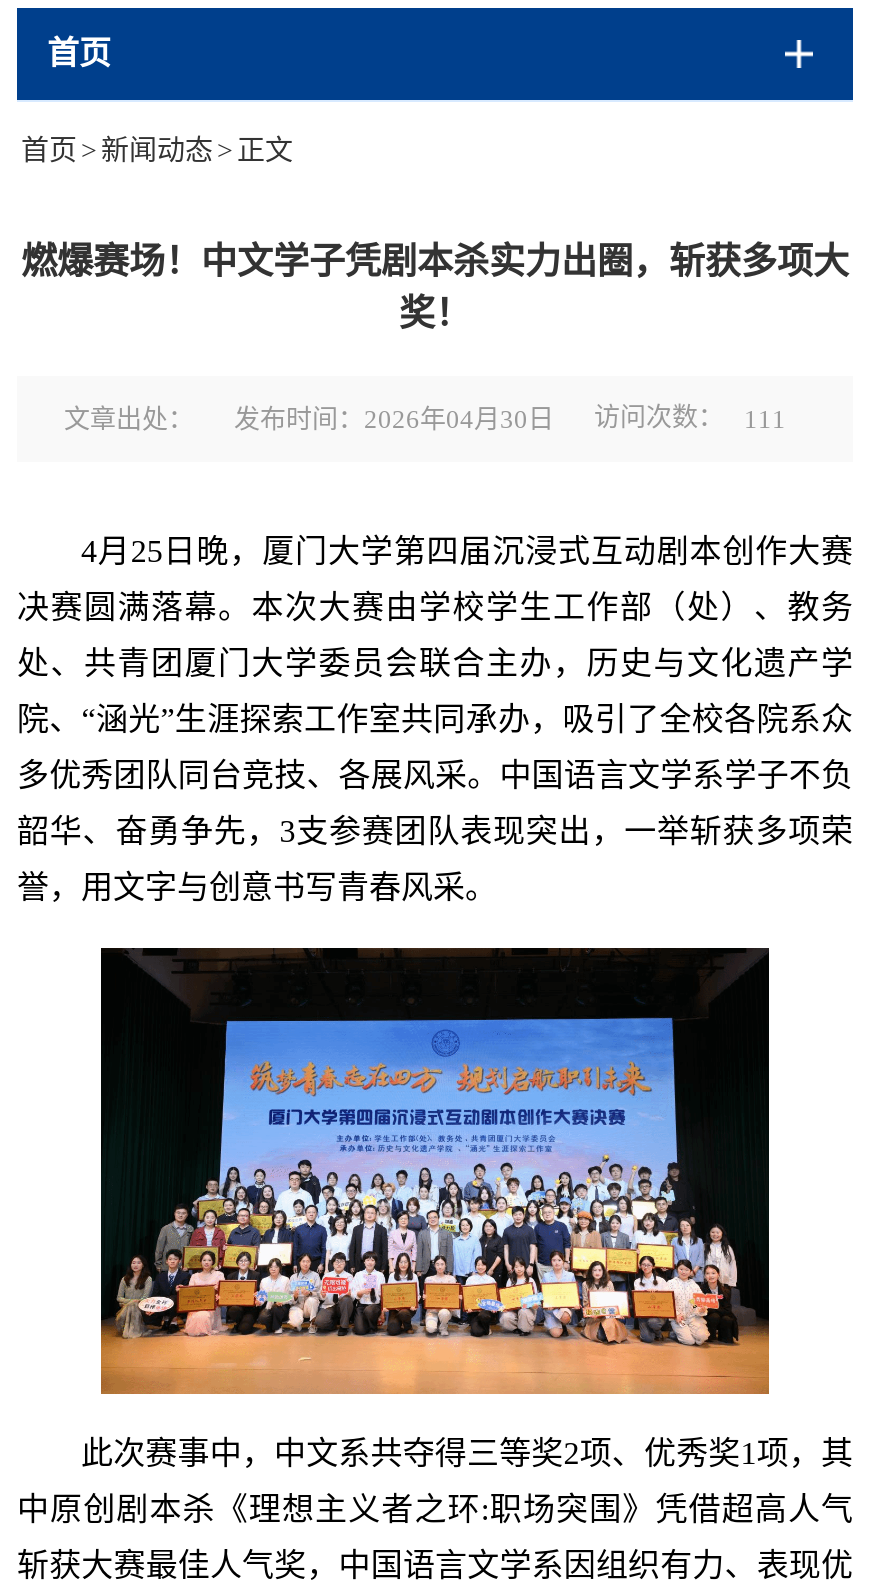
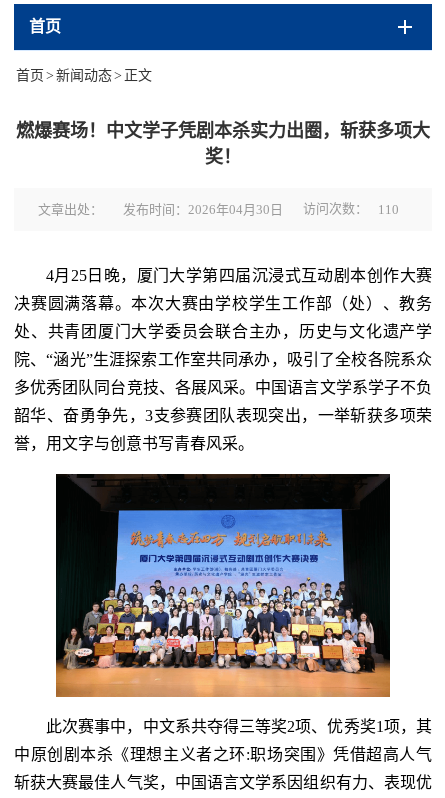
- 文章出处： 发布时间：2026年04月30日 访问次数： 111
+ 文章出处： 发布时间：2026年04月30日 访问次数： 110
